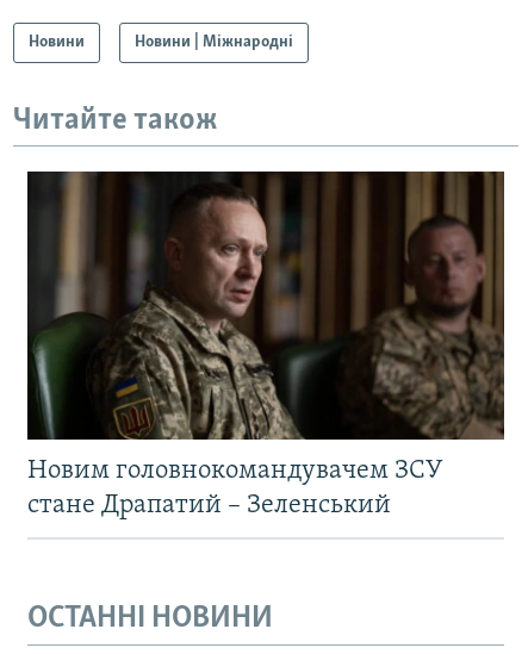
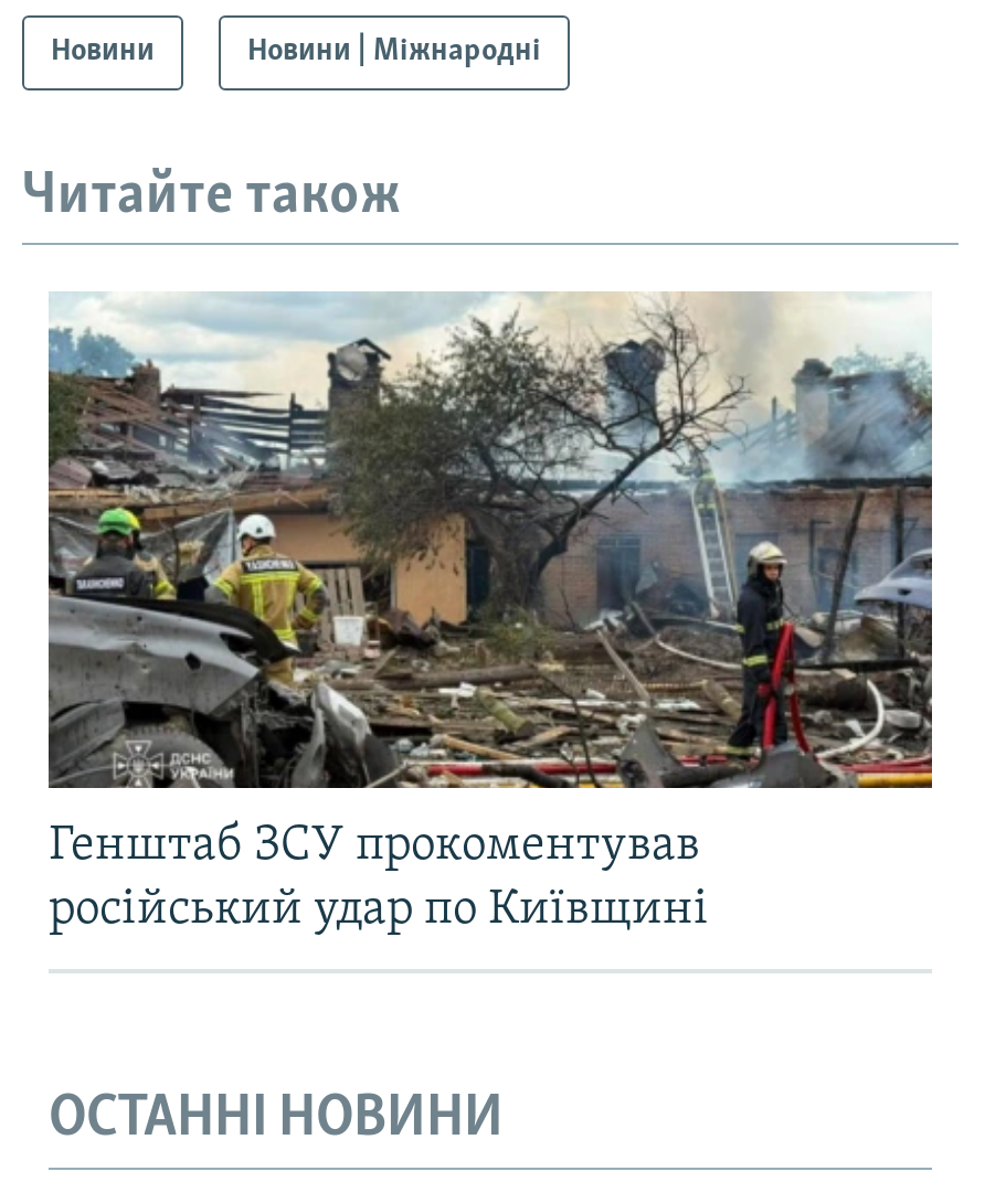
- [image]
- Новим головнокомандувачем ЗСУ
- стане Драпатий – Зеленський
+ [image]
+ Генштаб ЗСУ прокоментував
+ російський удар по Київщині
